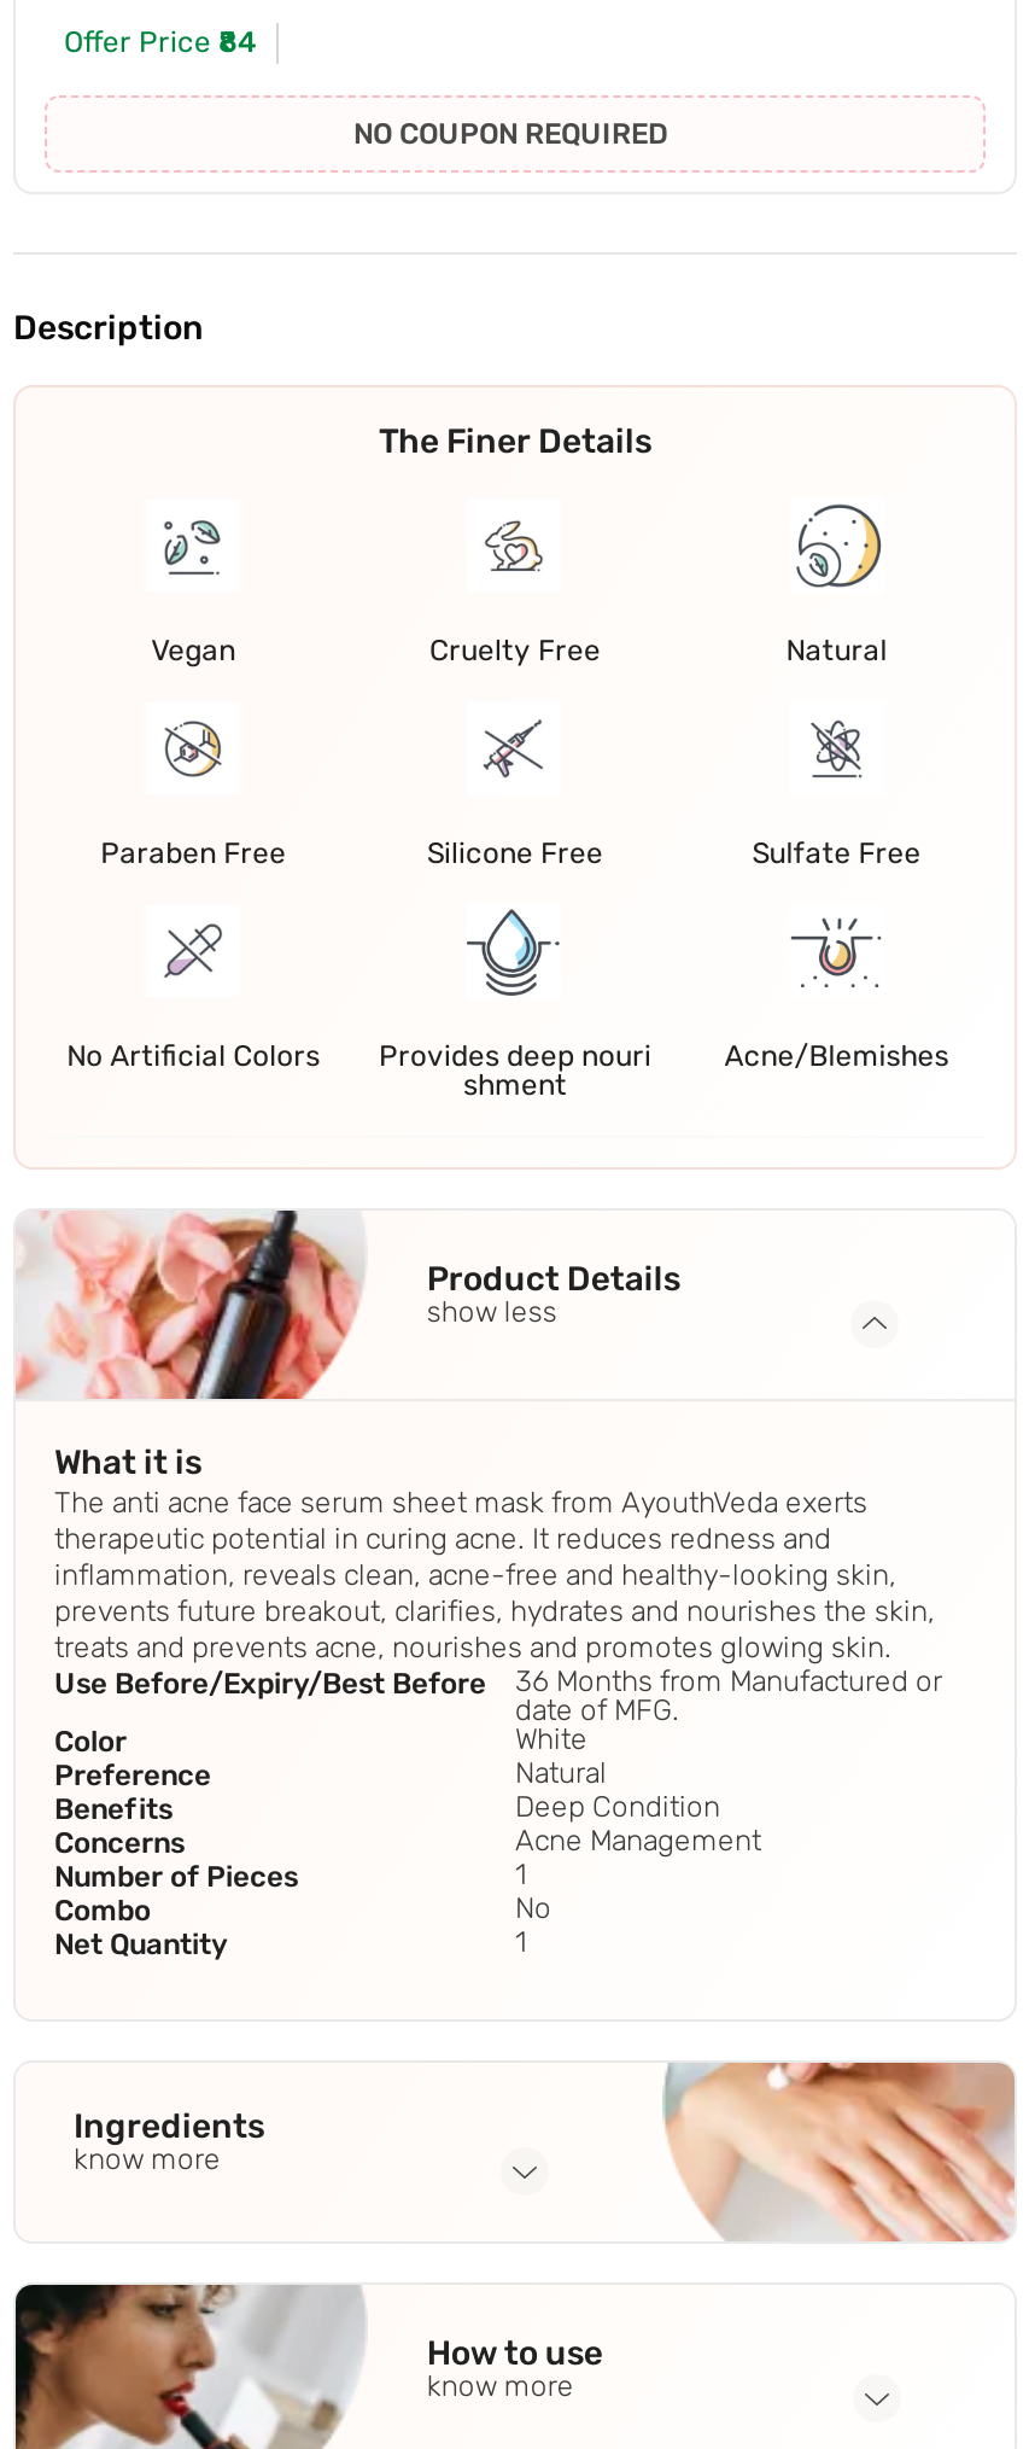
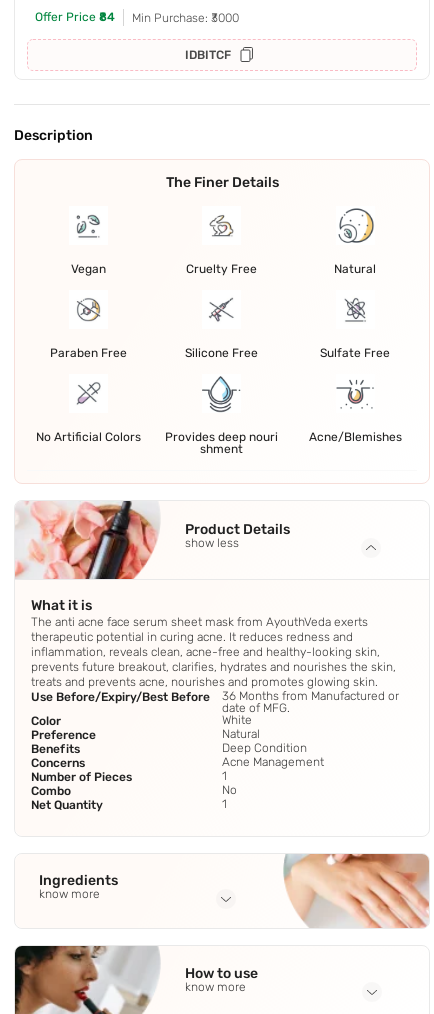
- NO COUPON REQUIRED
+ Min Purchase: ₹3000
+ IDBITCF
